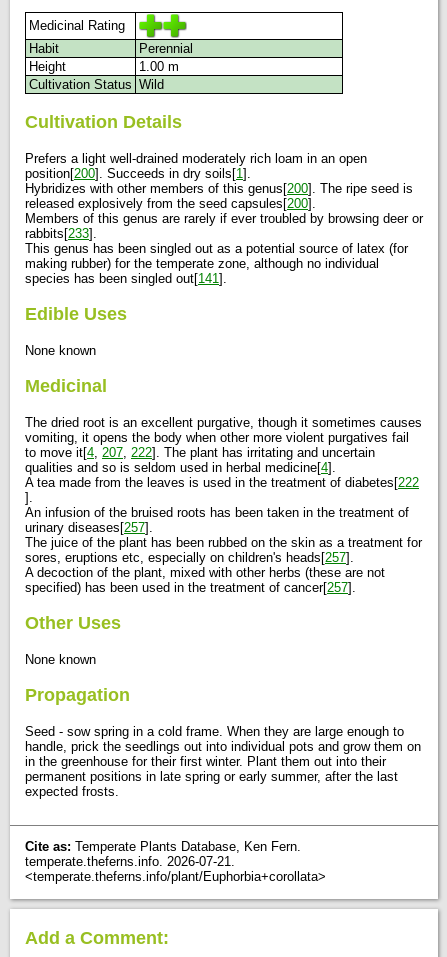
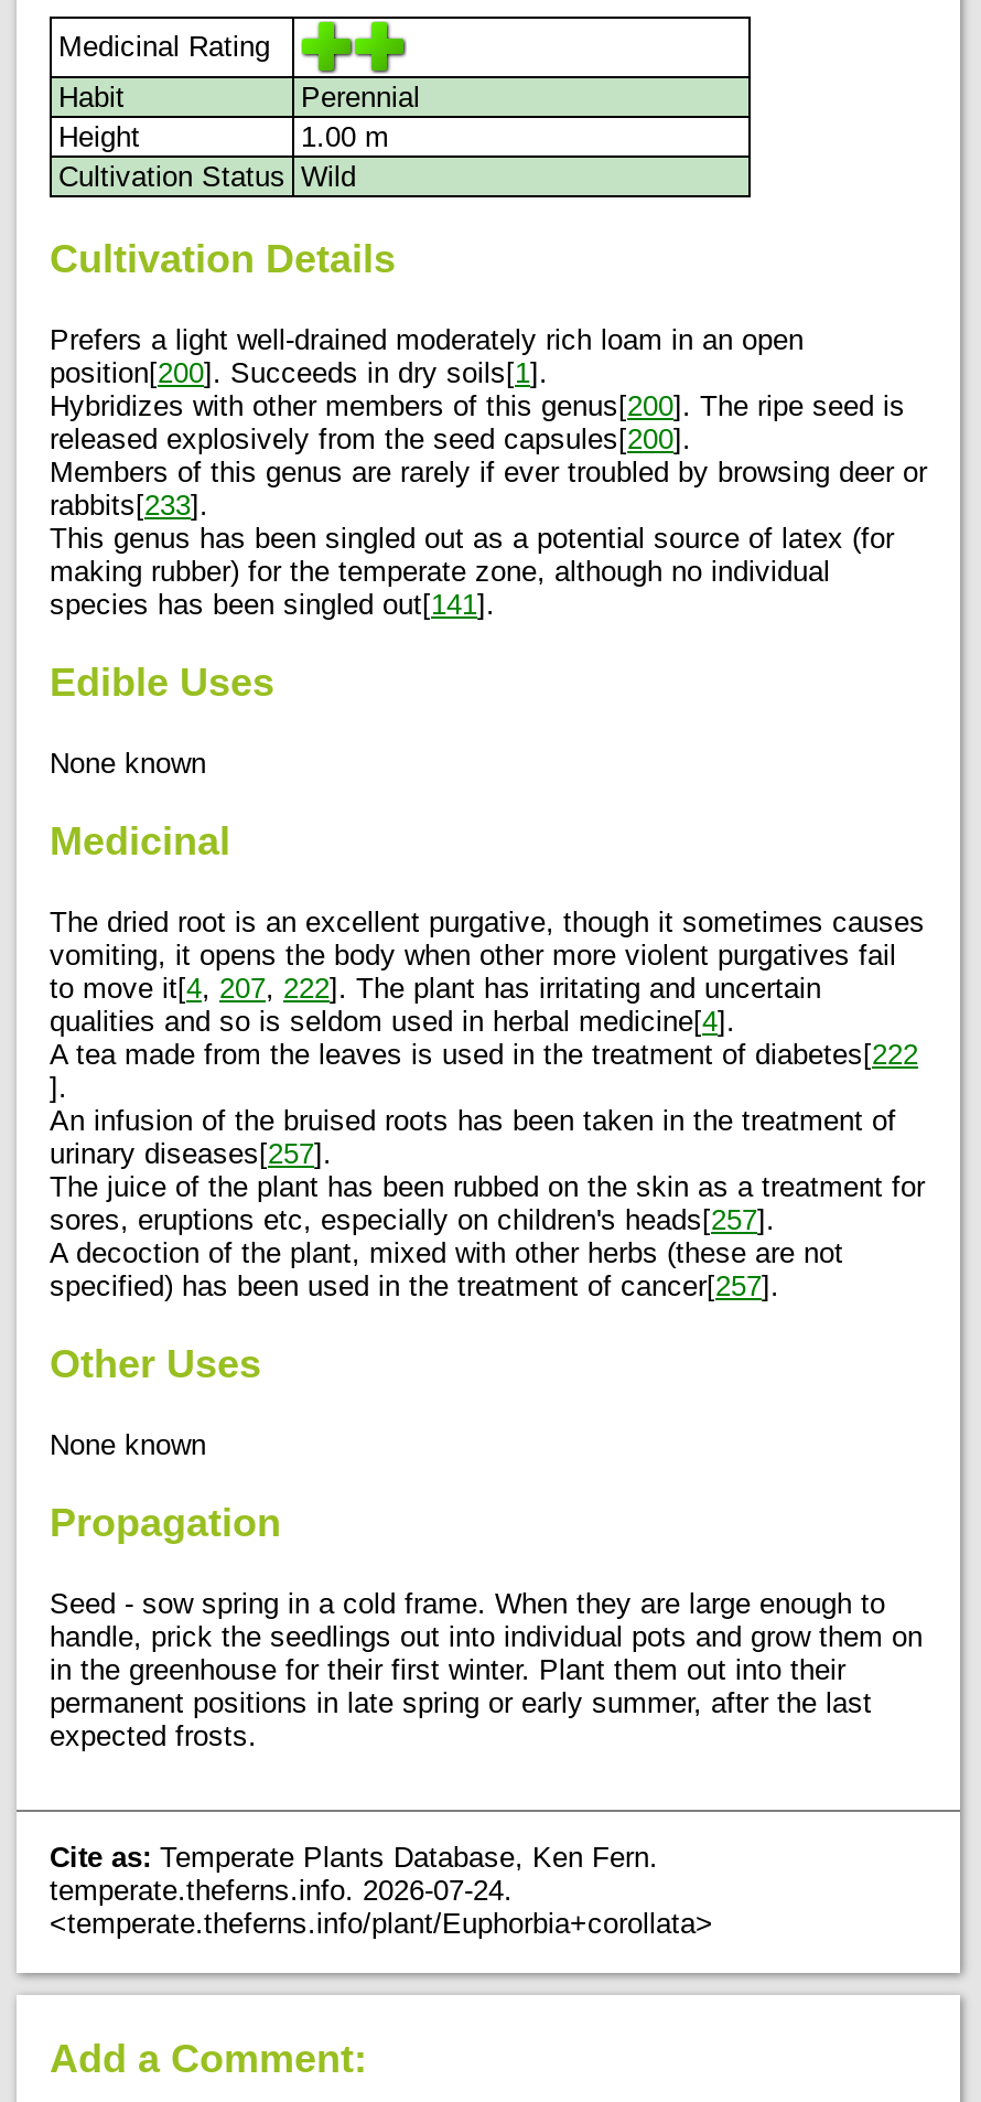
- temperate.theferns.info. 2026-07-21.
+ temperate.theferns.info. 2026-07-24.
